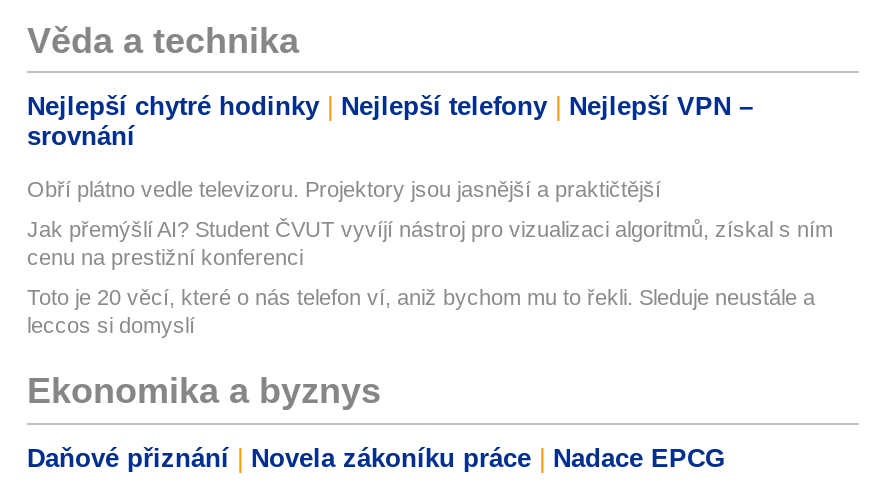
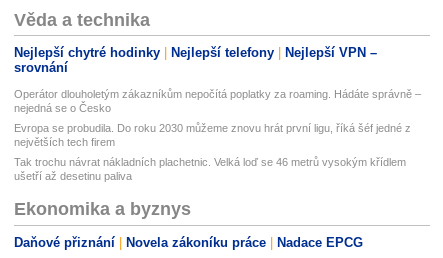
- Obří plátno vedle televizoru. Projektory jsou jasnější a praktičtější
+ Operátor dlouholetým zákazníkům nepočítá poplatky za roaming. Hádáte správně –
+ nejedná se o Česko

- Jak přemýšlí AI? Student ČVUT vyvíjí nástroj pro vizualizaci algoritmů, získal s ním
- cenu na prestižní konferenci
+ Evropa se probudila. Do roku 2030 můžeme znovu hrát první ligu, říká šéf jedné z
+ největších tech firem

- Toto je 20 věcí, které o nás telefon ví, aniž bychom mu to řekli. Sleduje neustále a
- leccos si domyslí
+ Tak trochu návrat nákladních plachetnic. Velká loď se 46 metrů vysokým křídlem
+ ušetří až desetinu paliva
